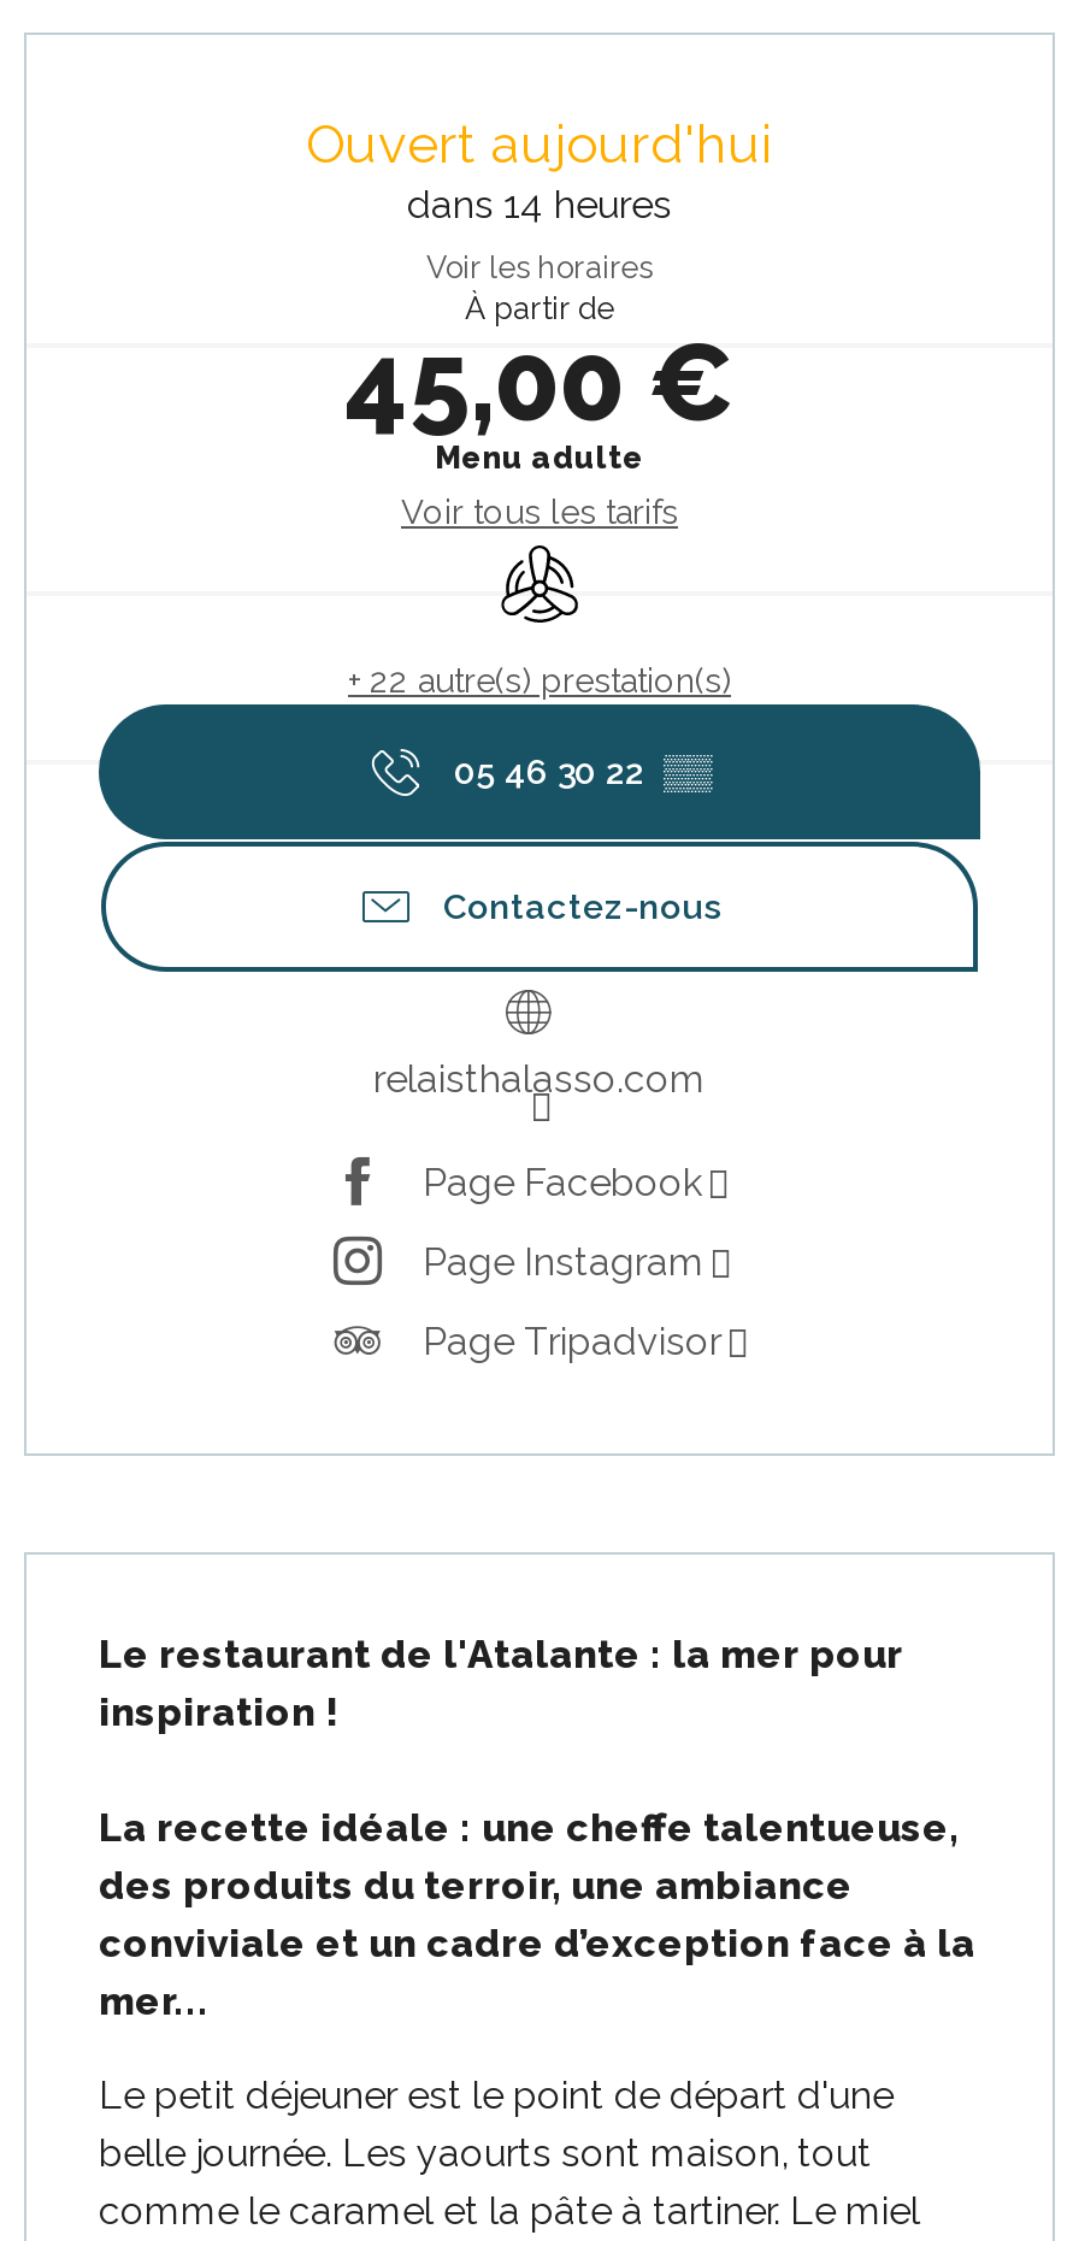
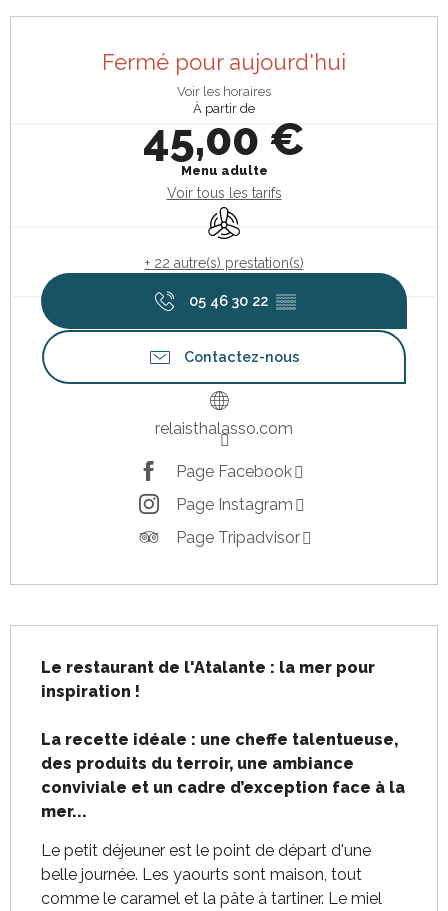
- Ouvert aujourd'hui
- dans 14 heures
+ Fermé pour aujourd'hui
